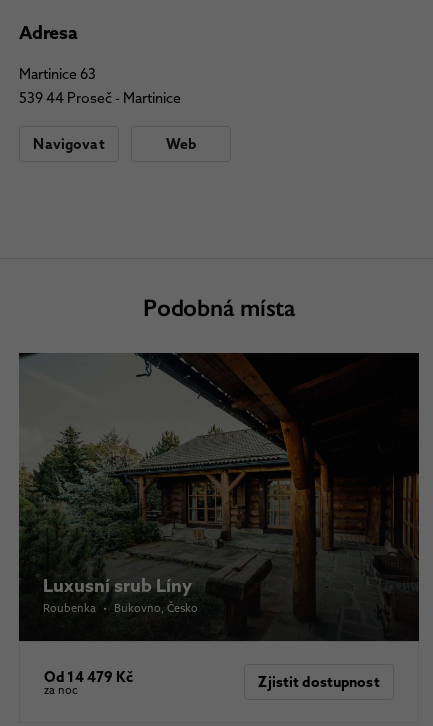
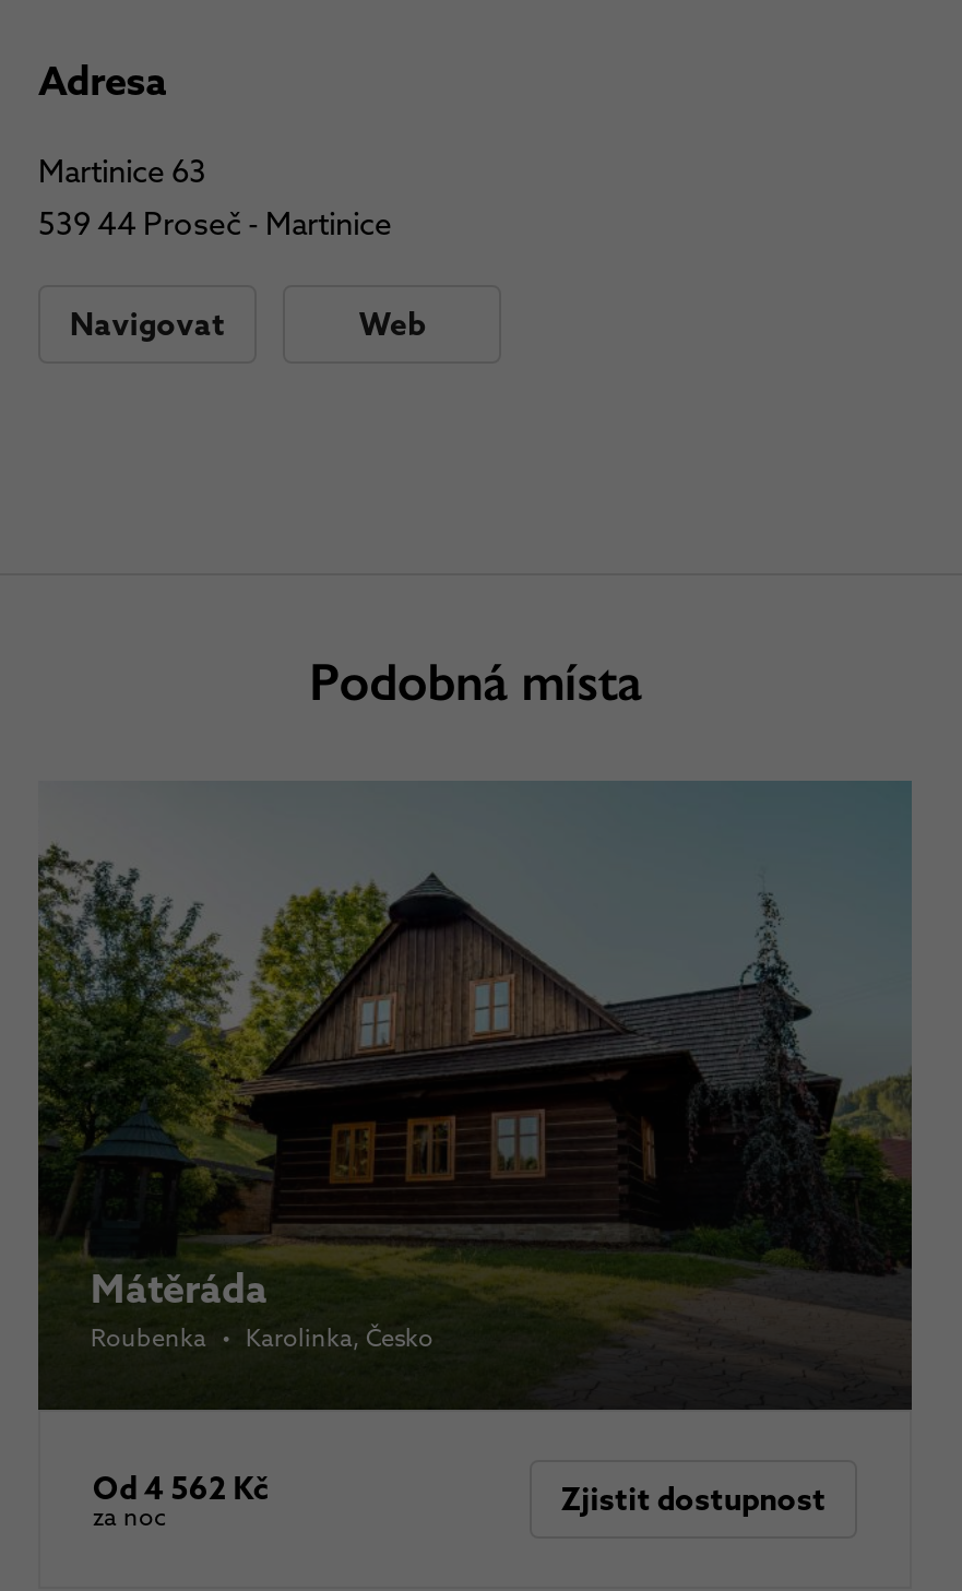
- [image]
- Luxusní srub Líny
- Roubenka • Bukovno, Česko
+ [image]
+ Mátěráda
+ Roubenka • Karolinka, Česko

- Od 14 479 Kč
+ Od 4 562 Kč
